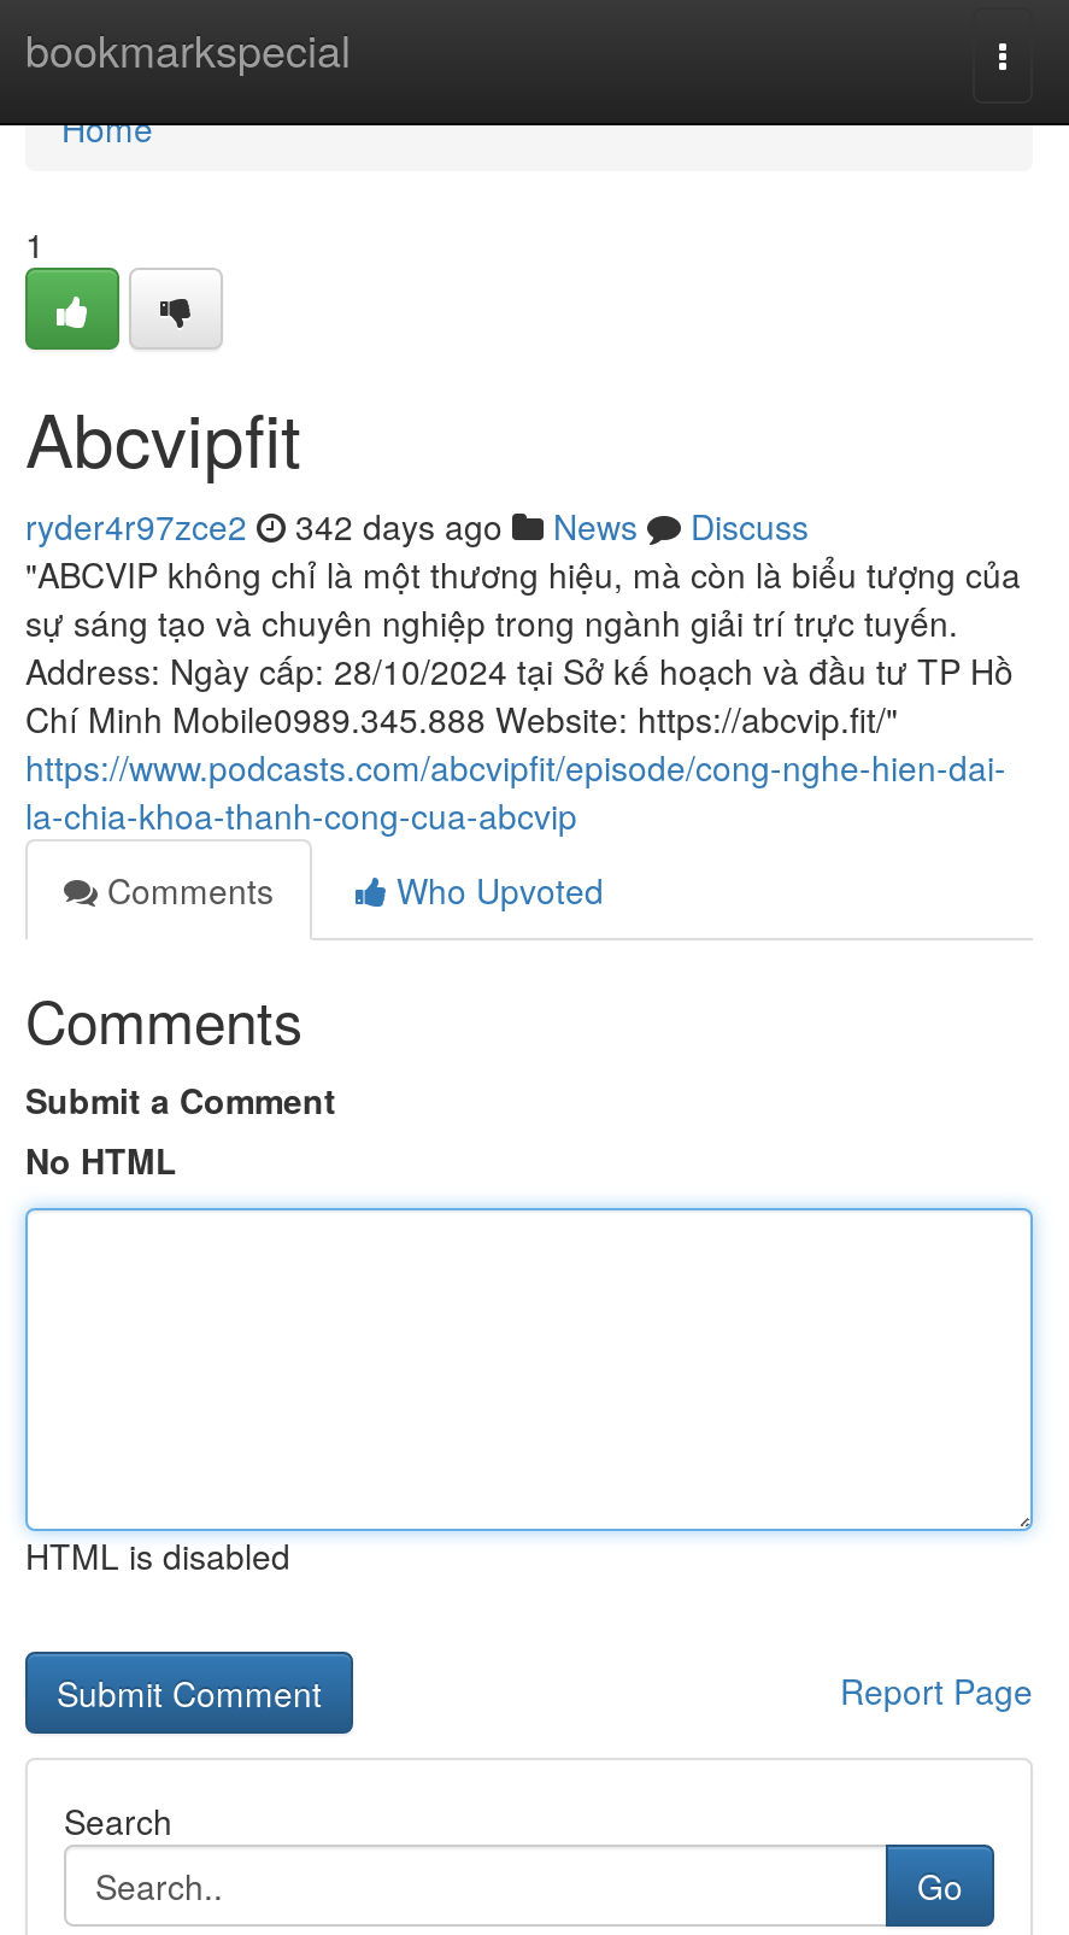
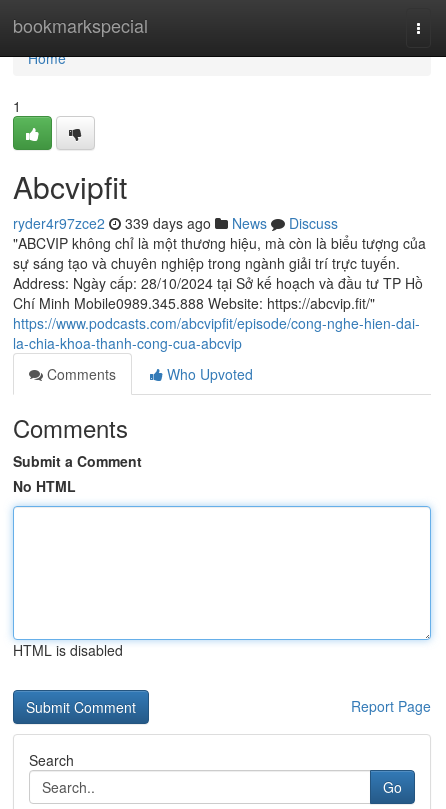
- ryder4r97zce2 342 days ago News Discuss
+ ryder4r97zce2 339 days ago News Discuss
